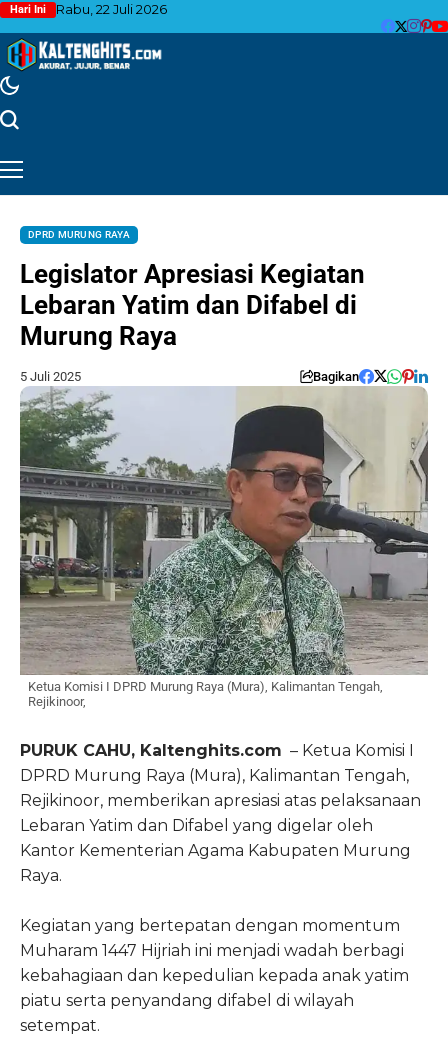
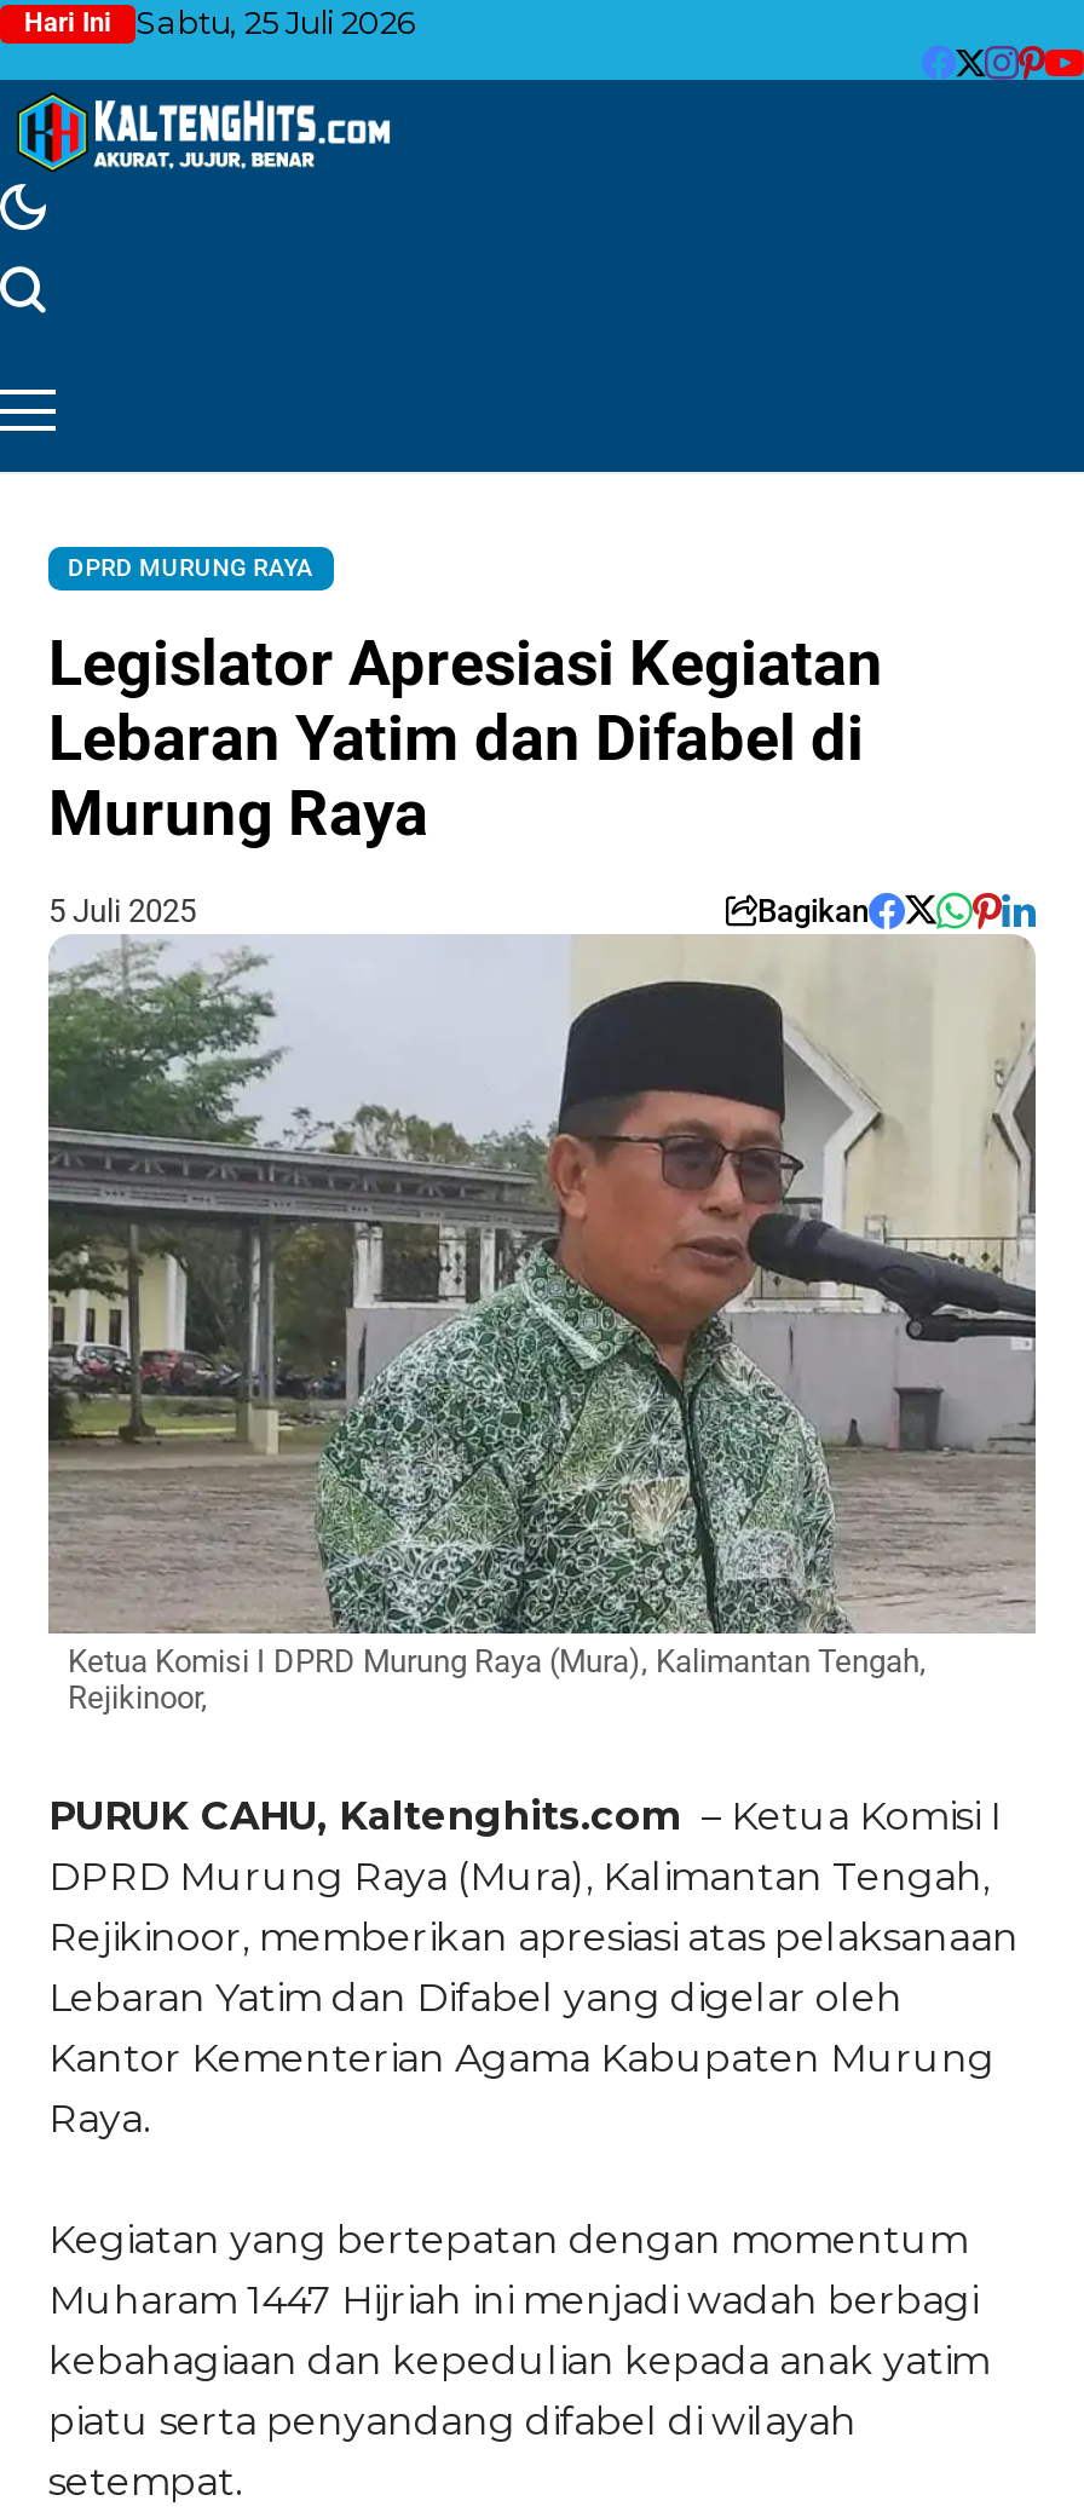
- Hari Ini Rabu, 22 Juli 2026
+ Hari Ini Sabtu, 25 Juli 2026
